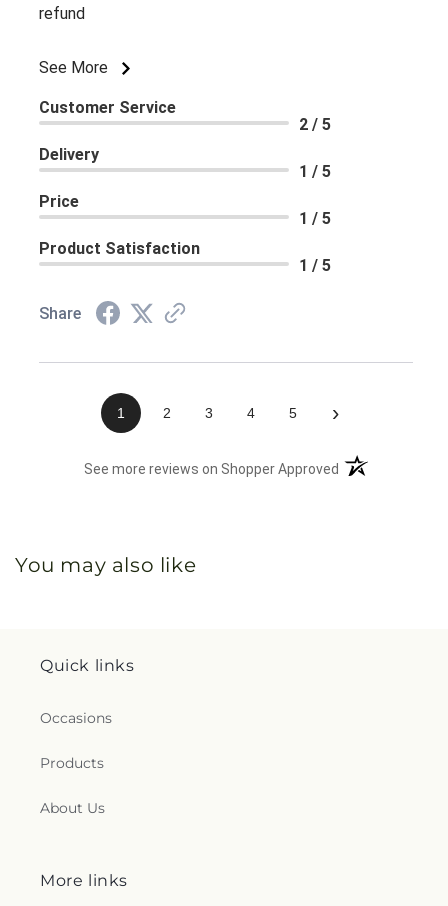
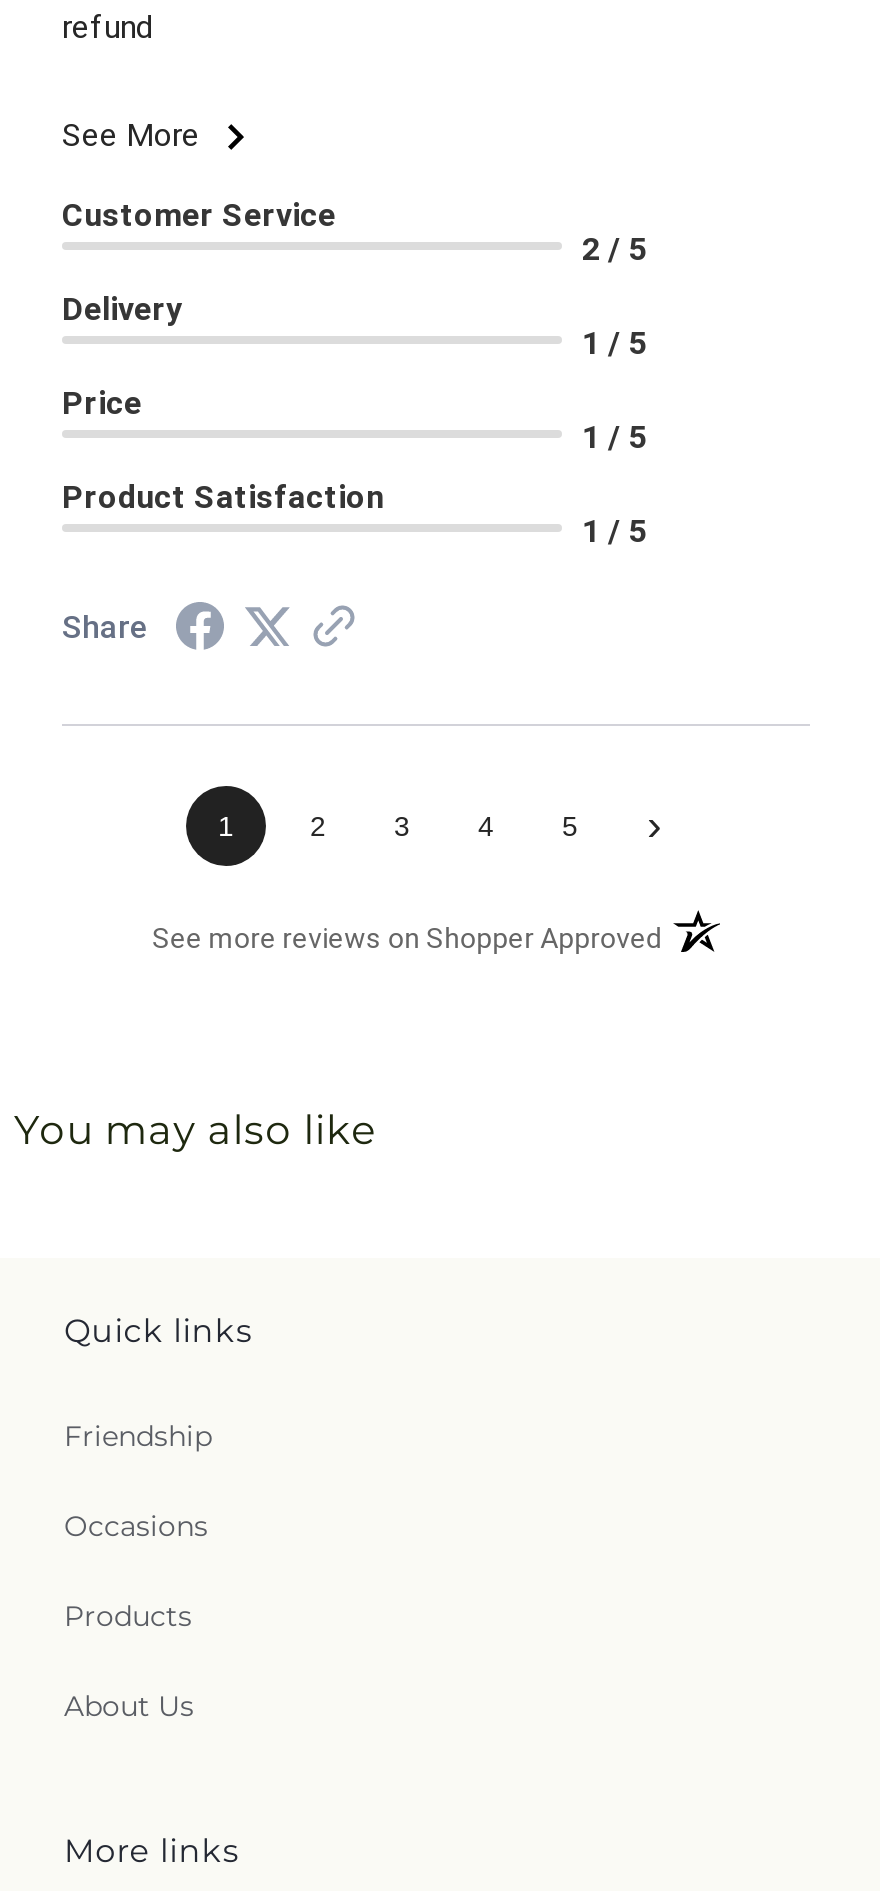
+ Friendship
